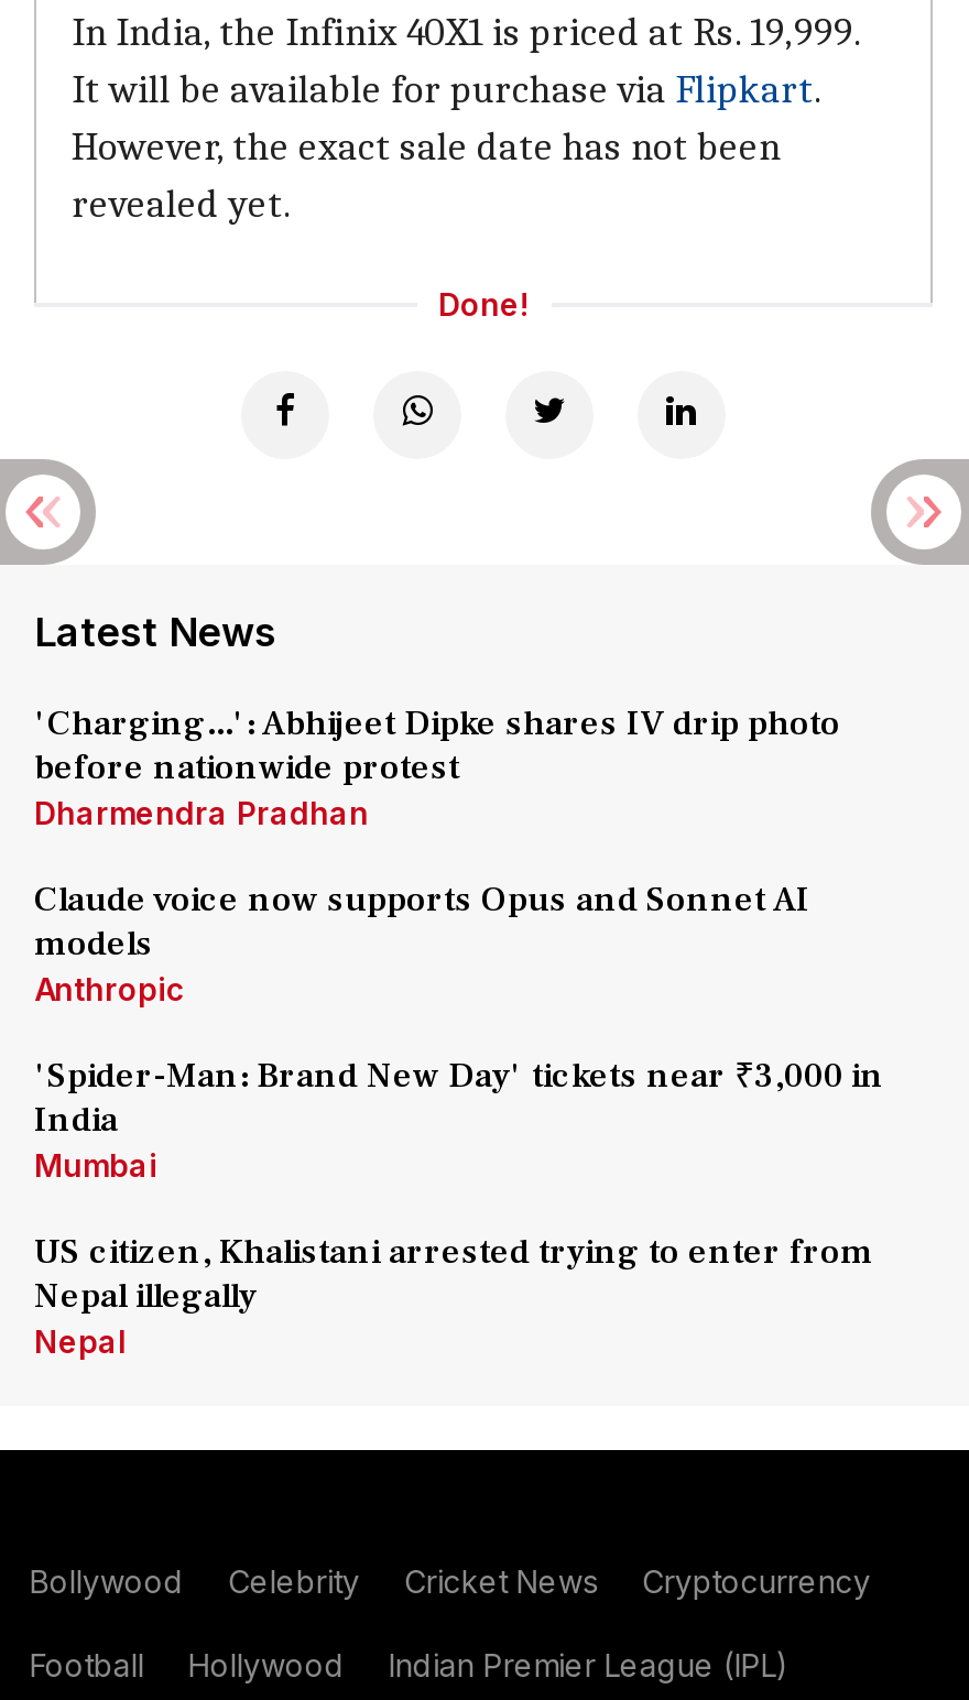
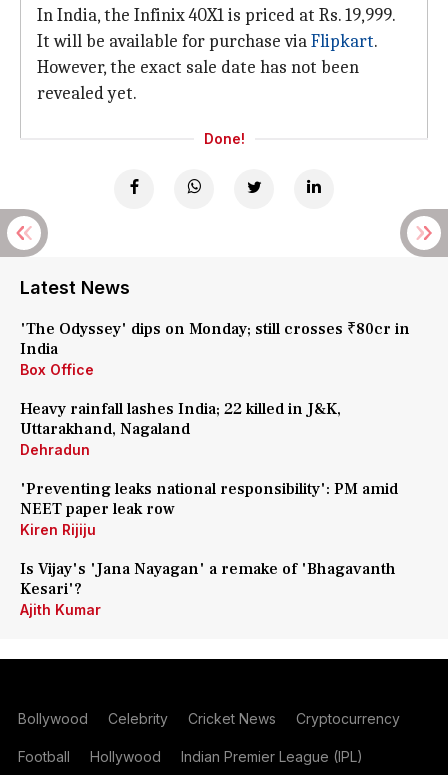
- 'Charging...': Abhijeet Dipke shares IV drip photo
- before nationwide protest
- Dharmendra Pradhan
- Claude voice now supports Opus and Sonnet AI
- models
- Anthropic
- 'Spider-Man: Brand New Day' tickets near ₹3,000 in
+ 'The Odyssey' dips on Monday; still crosses ₹80cr in

moved up: India

- Mumbai
- US citizen, Khalistani arrested trying to enter from
- Nepal illegally
- Nepal
+ Box Office
+ Heavy rainfall lashes India; 22 killed in J&K,
+ Uttarakhand, Nagaland
+ Dehradun
+ 'Preventing leaks national responsibility': PM amid
+ NEET paper leak row
+ Kiren Rijiju
+ Is Vijay's 'Jana Nayagan' a remake of 'Bhagavanth
+ Kesari'?
+ Ajith Kumar
